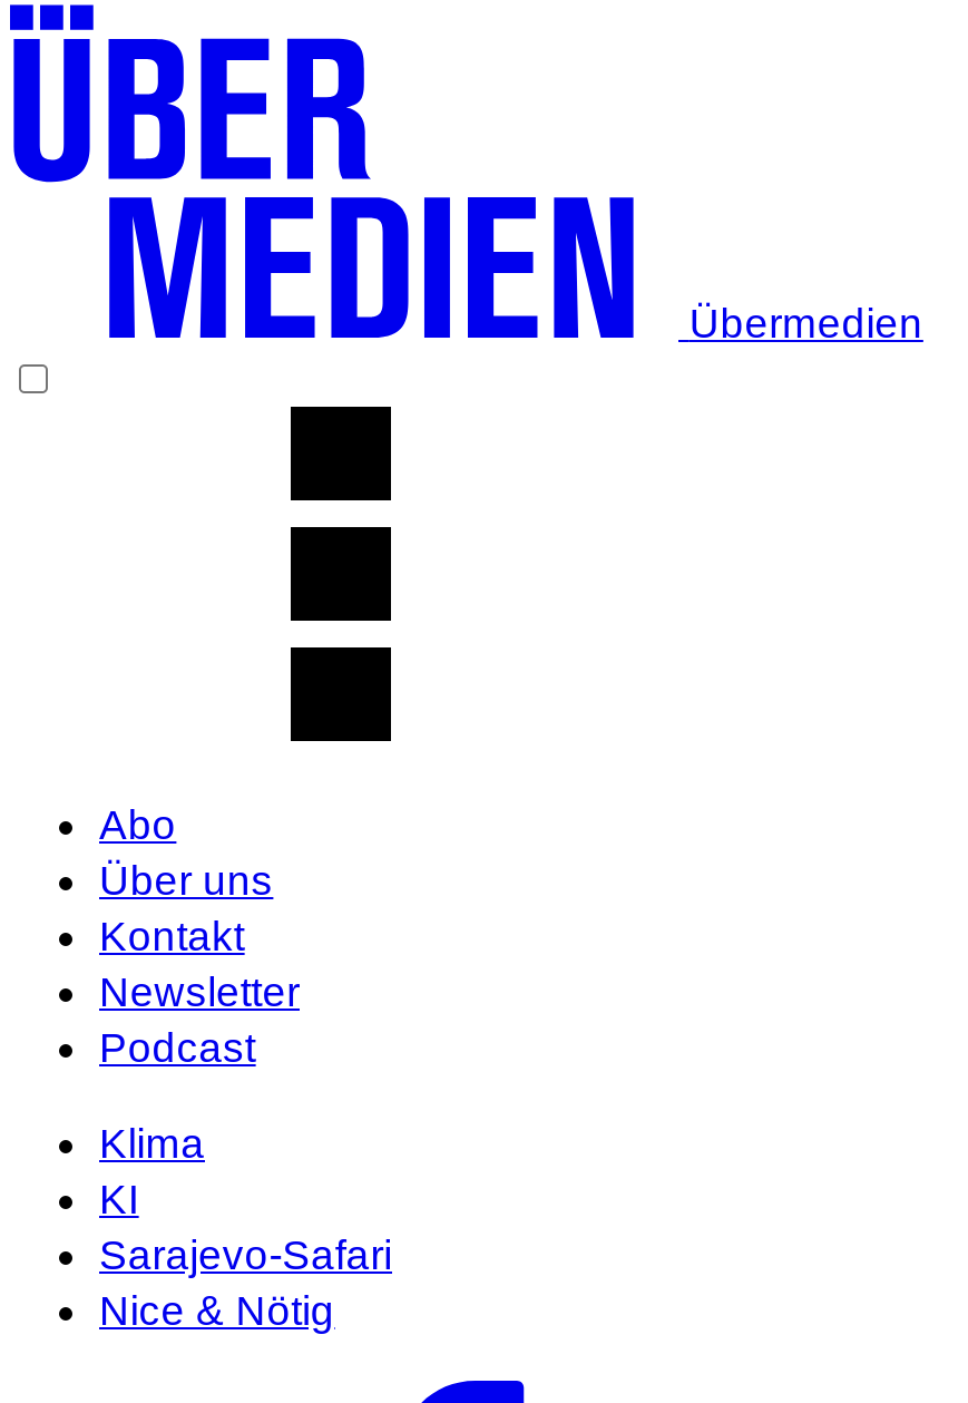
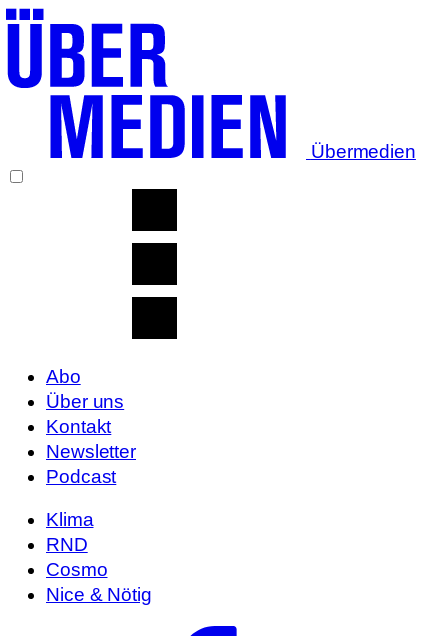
- KI
- Sarajevo-Safari
+ RND
+ Cosmo
